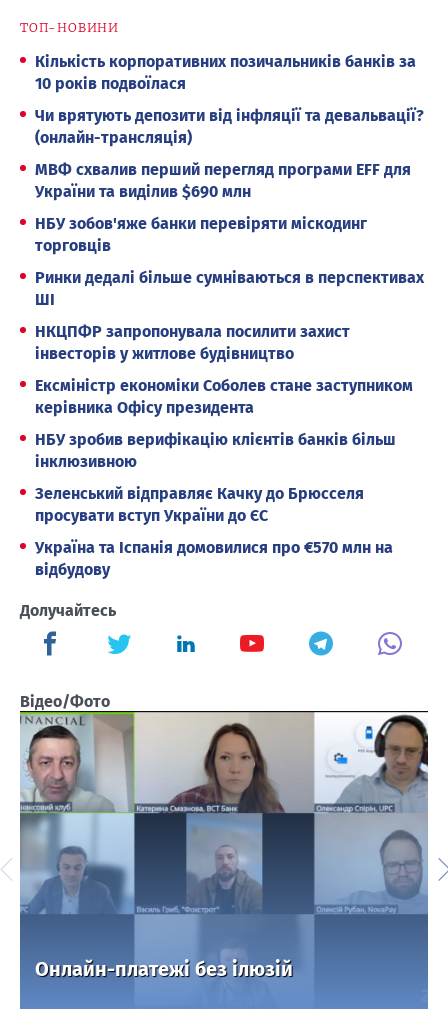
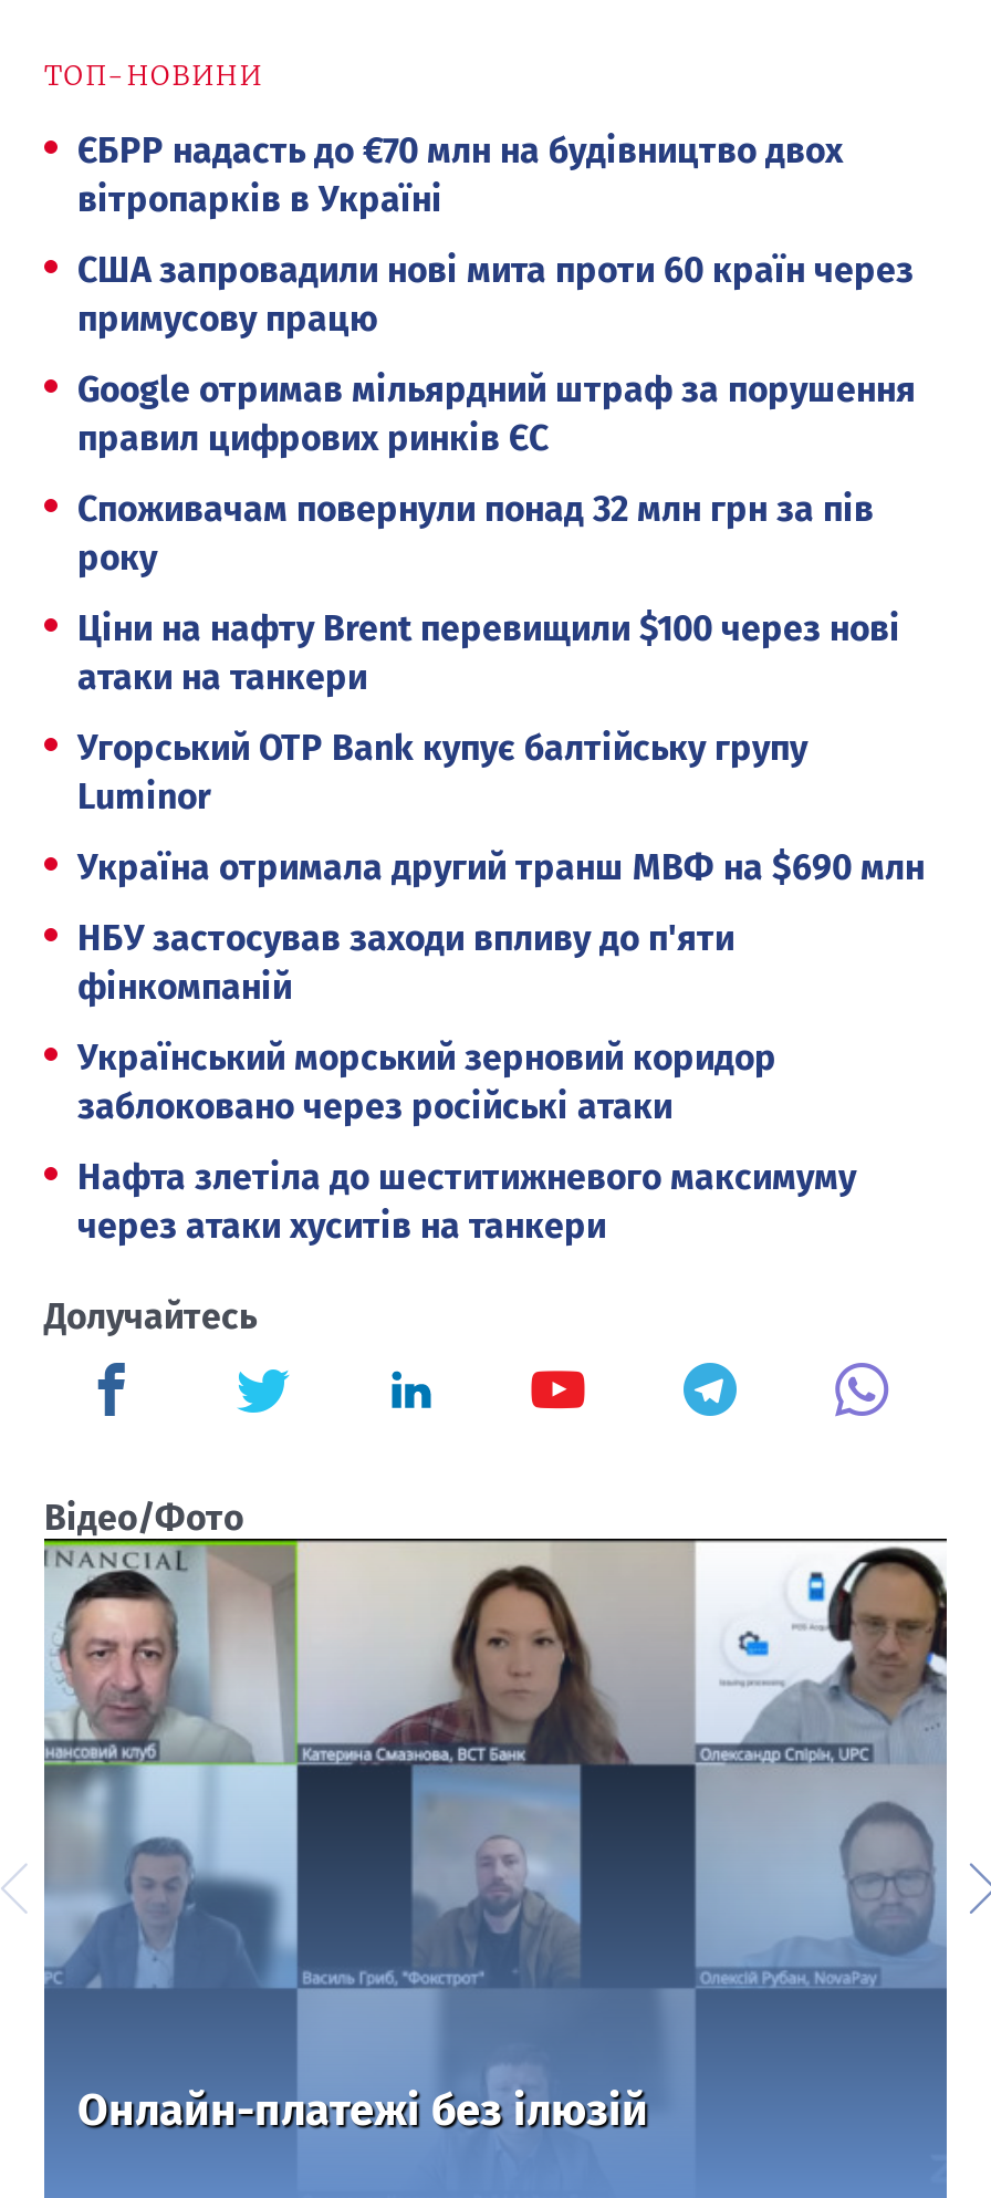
- Кількість корпоративних позичальників банків за
- 10 років подвоїлася
+ ЄБРР надасть до €70 млн на будівництво двох
+ вітропарків в Україні

- Чи врятують депозити від інфляції та девальвації?
- (онлайн-трансляція)
+ США запровадили нові мита проти 60 країн через
+ примусову працю

- МВФ схвалив перший перегляд програми EFF для
- України та виділив $690 млн
+ Google отримав мільярдний штраф за порушення
+ правил цифрових ринків ЄС

- НБУ зобов'яже банки перевіряти міскодинг
- торговців
+ Споживачам повернули понад 32 млн грн за пів
+ року

- Ринки дедалі більше сумніваються в перспективах
- ШІ
+ Ціни на нафту Brent перевищили $100 через нові
+ атаки на танкери

- НКЦПФР запропонувала посилити захист
- інвесторів у житлове будівництво
+ Угорський OTP Bank купує балтійську групу
+ Luminor

- Ексміністр економіки Соболев стане заступником
- керівника Офісу президента
+ Україна отримала другий транш МВФ на $690 млн

- НБУ зробив верифікацію клієнтів банків більш
- інклюзивною
+ НБУ застосував заходи впливу до п'яти
+ фінкомпаній

- Зеленський відправляє Качку до Брюсселя
- просувати вступ України до ЄС
+ Український морський зерновий коридор
+ заблоковано через російські атаки

- Україна та Іспанія домовилися про €570 млн на
- відбудову
+ Нафта злетіла до шеститижневого максимуму
+ через атаки хуситів на танкери
